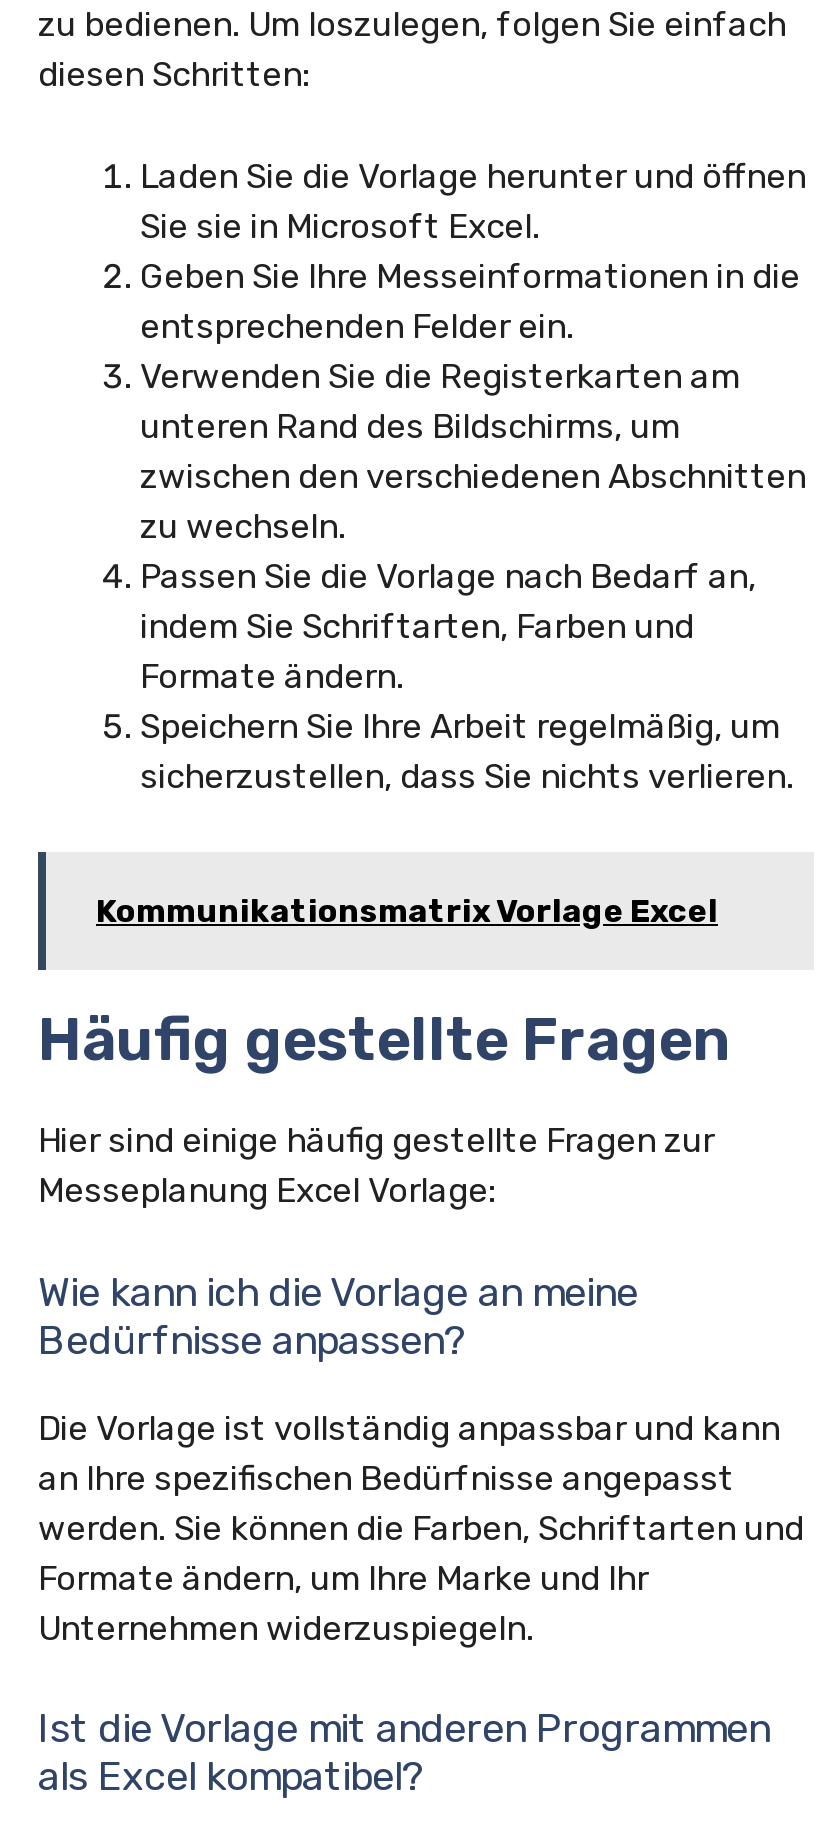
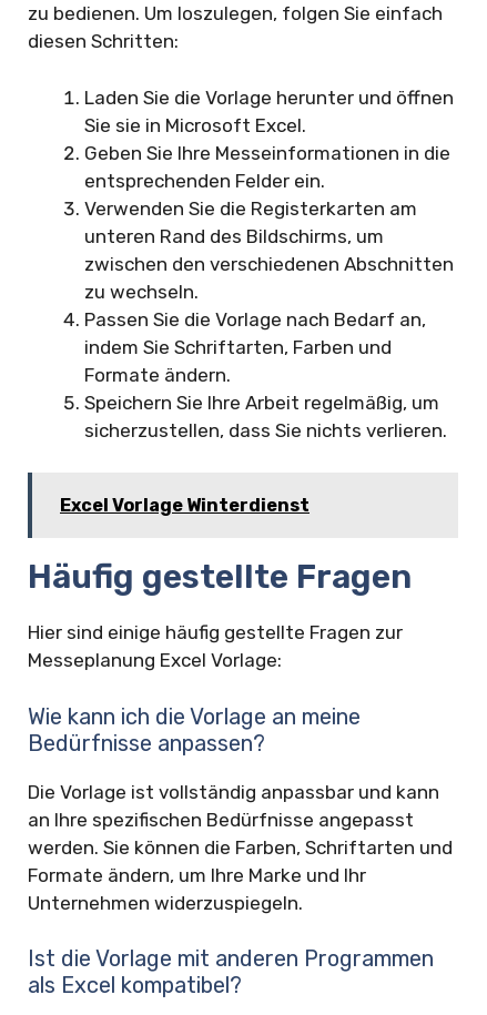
- Kommunikationsmatrix Vorlage Excel
+ Excel Vorlage Winterdienst
